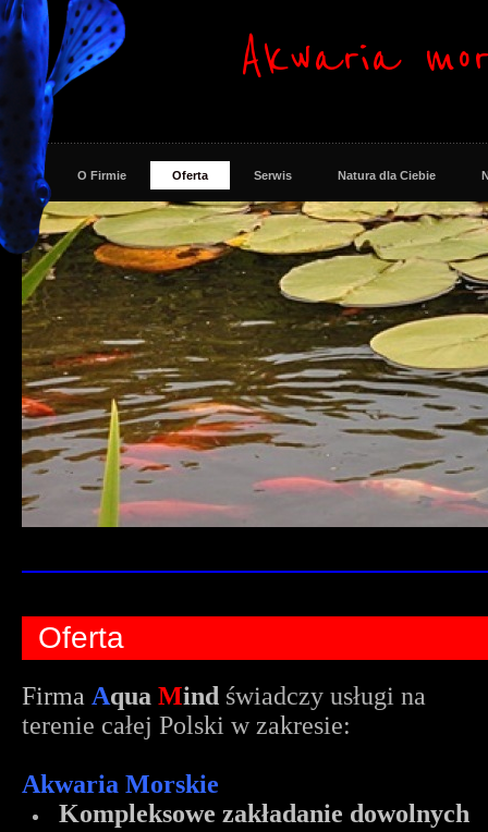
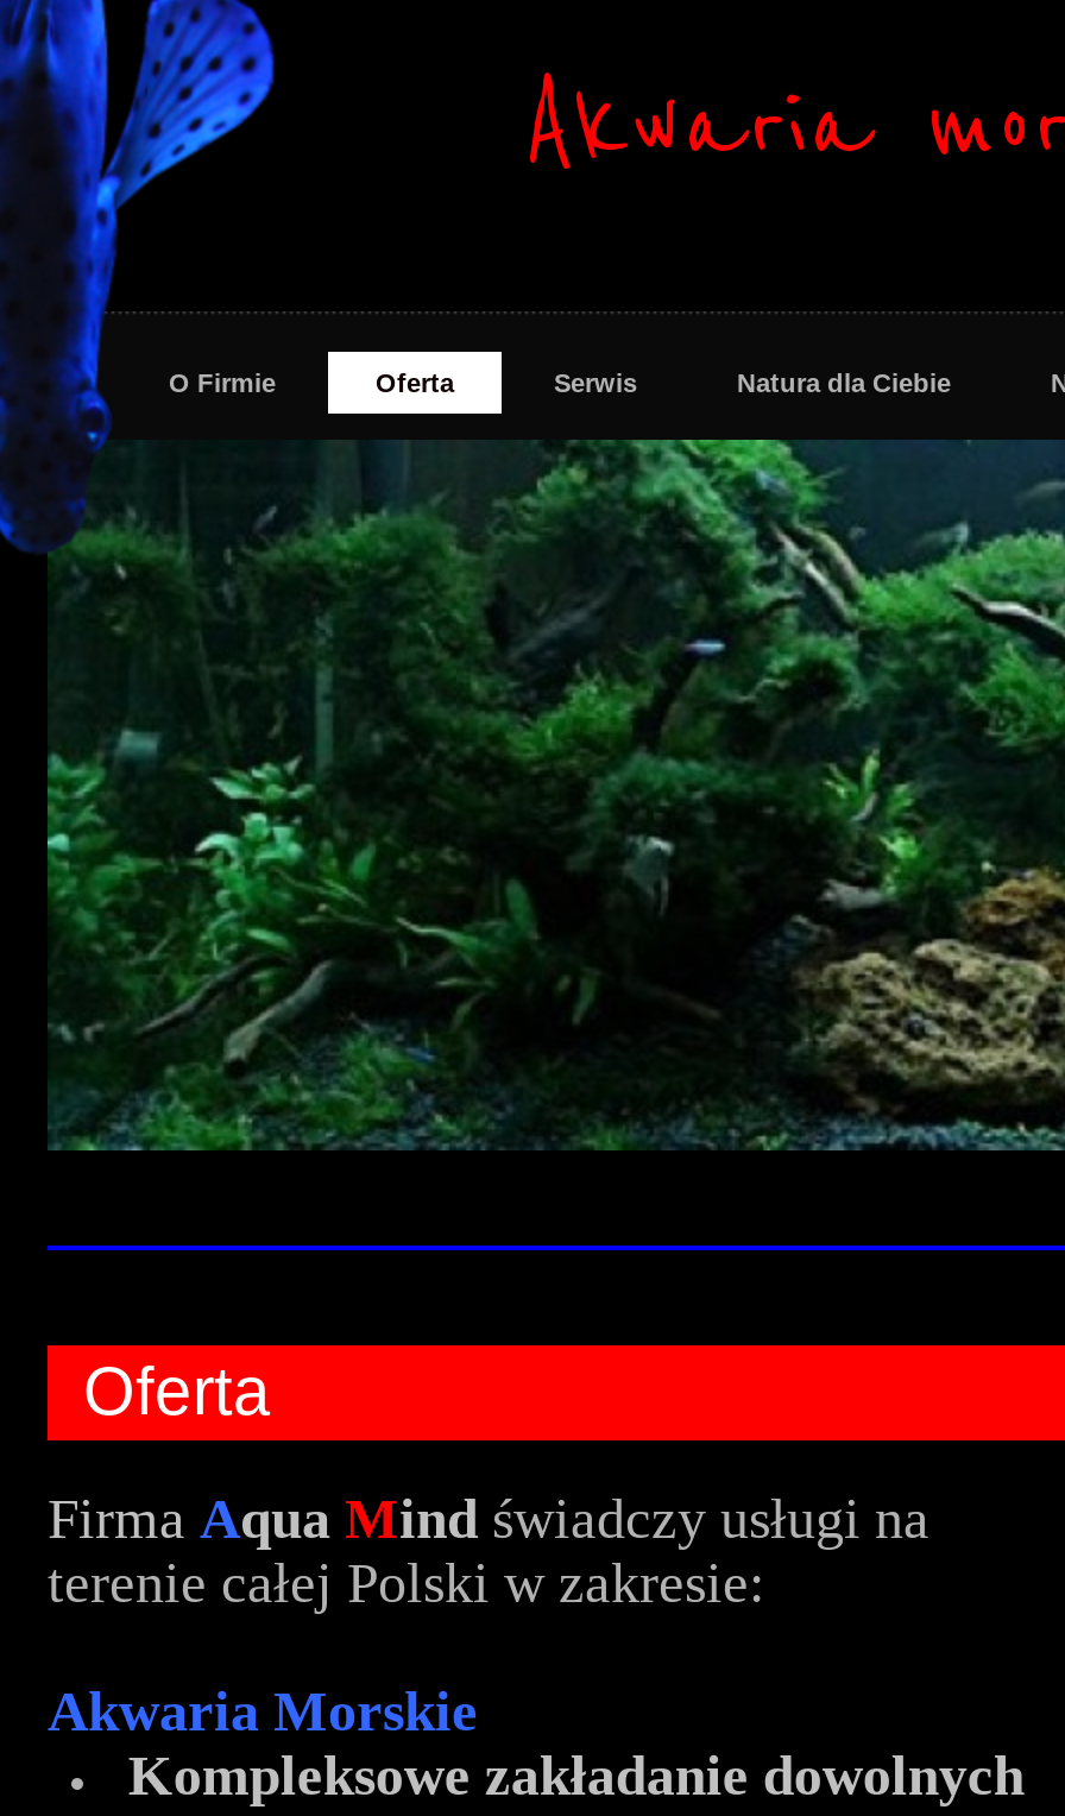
- [image]
+ [image]
